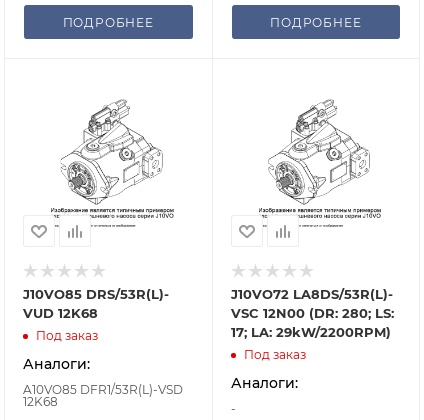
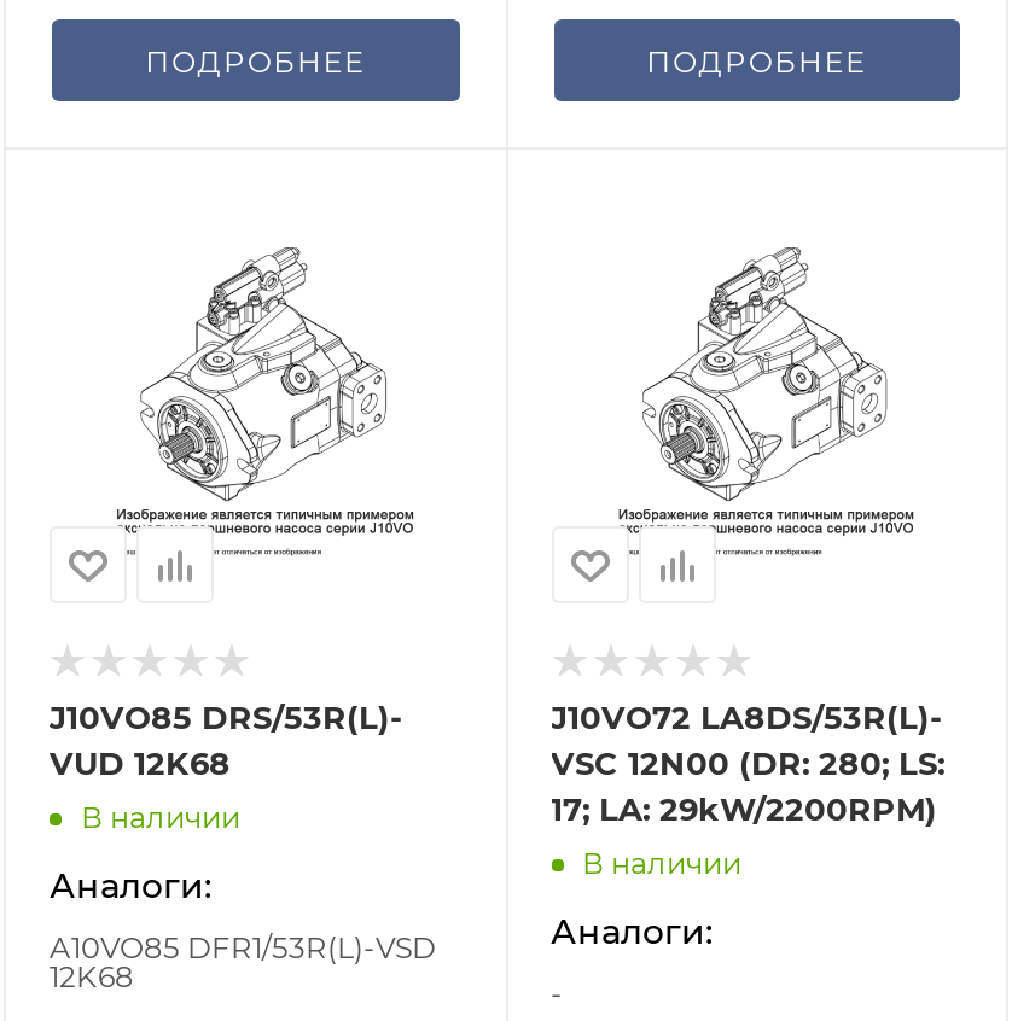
- Под заказ
+ В наличии

- Под заказ
+ В наличии
